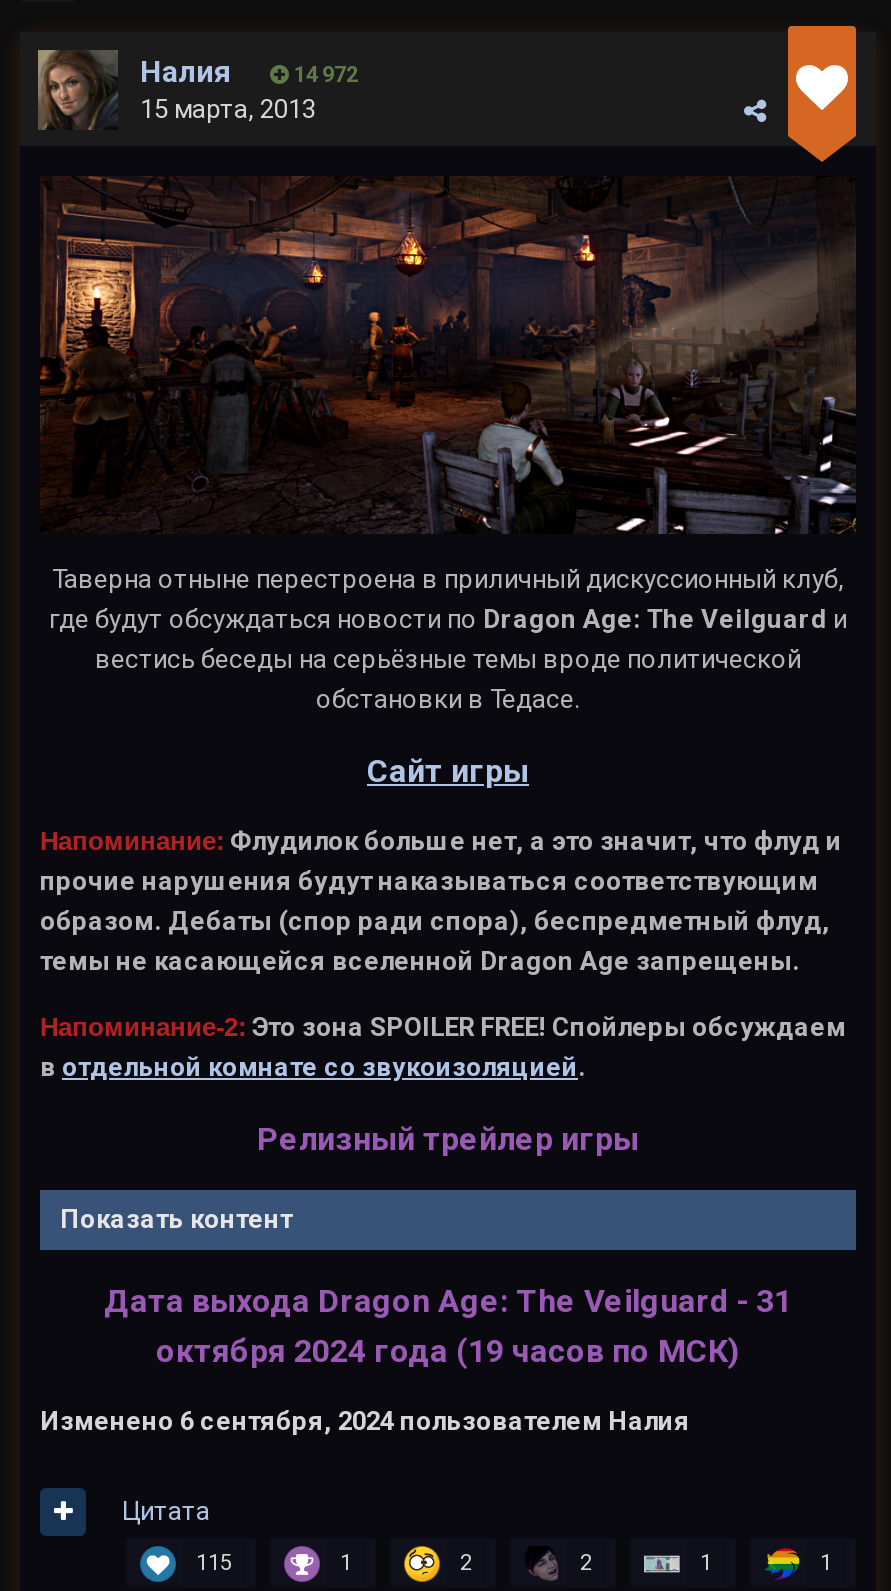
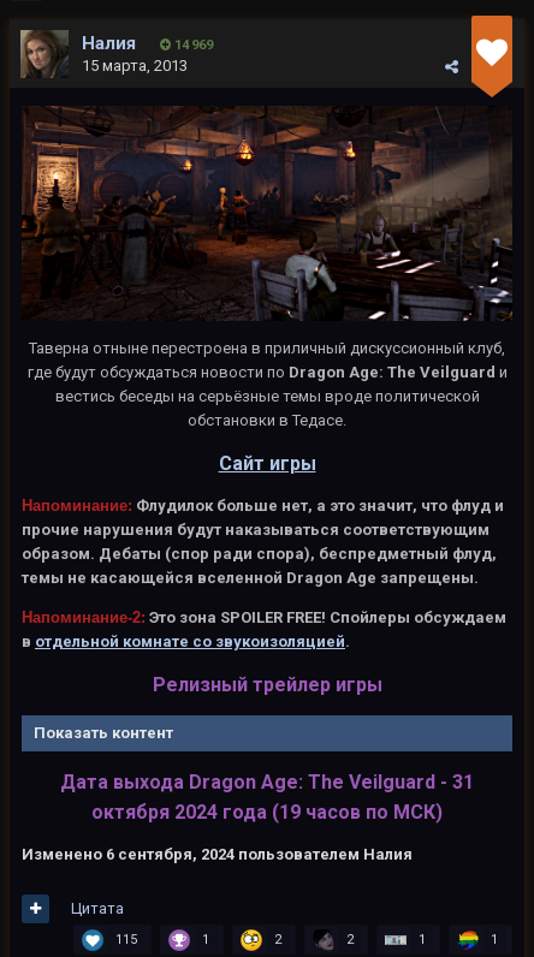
- 14 972
+ 14 969
